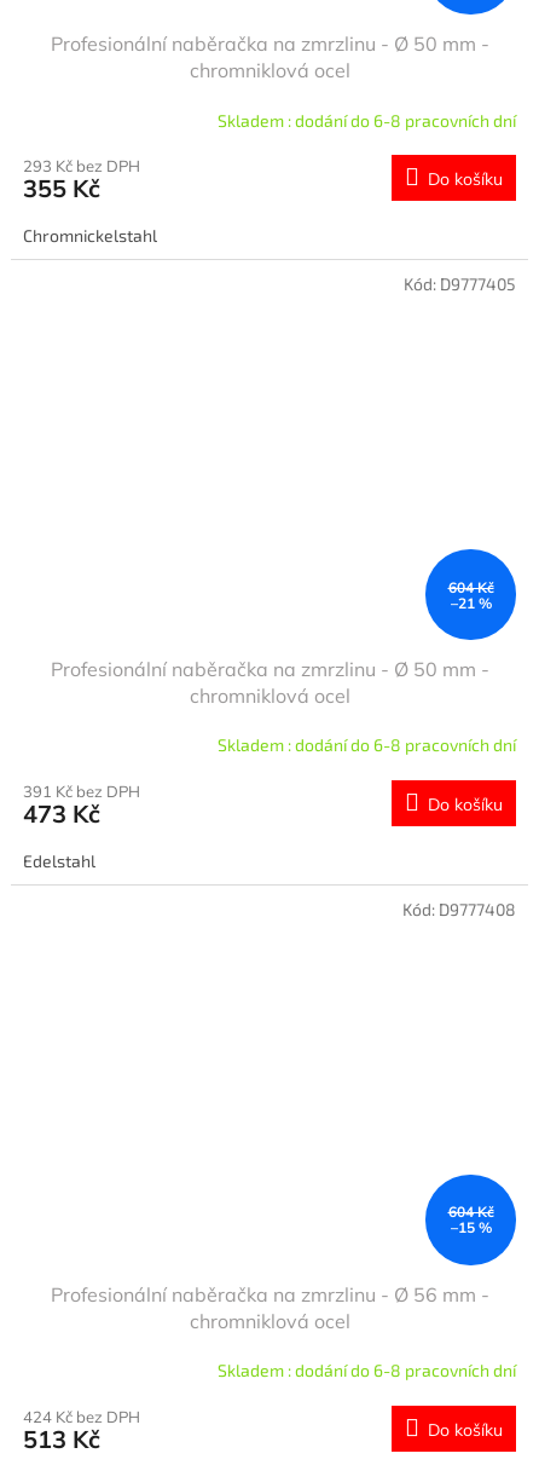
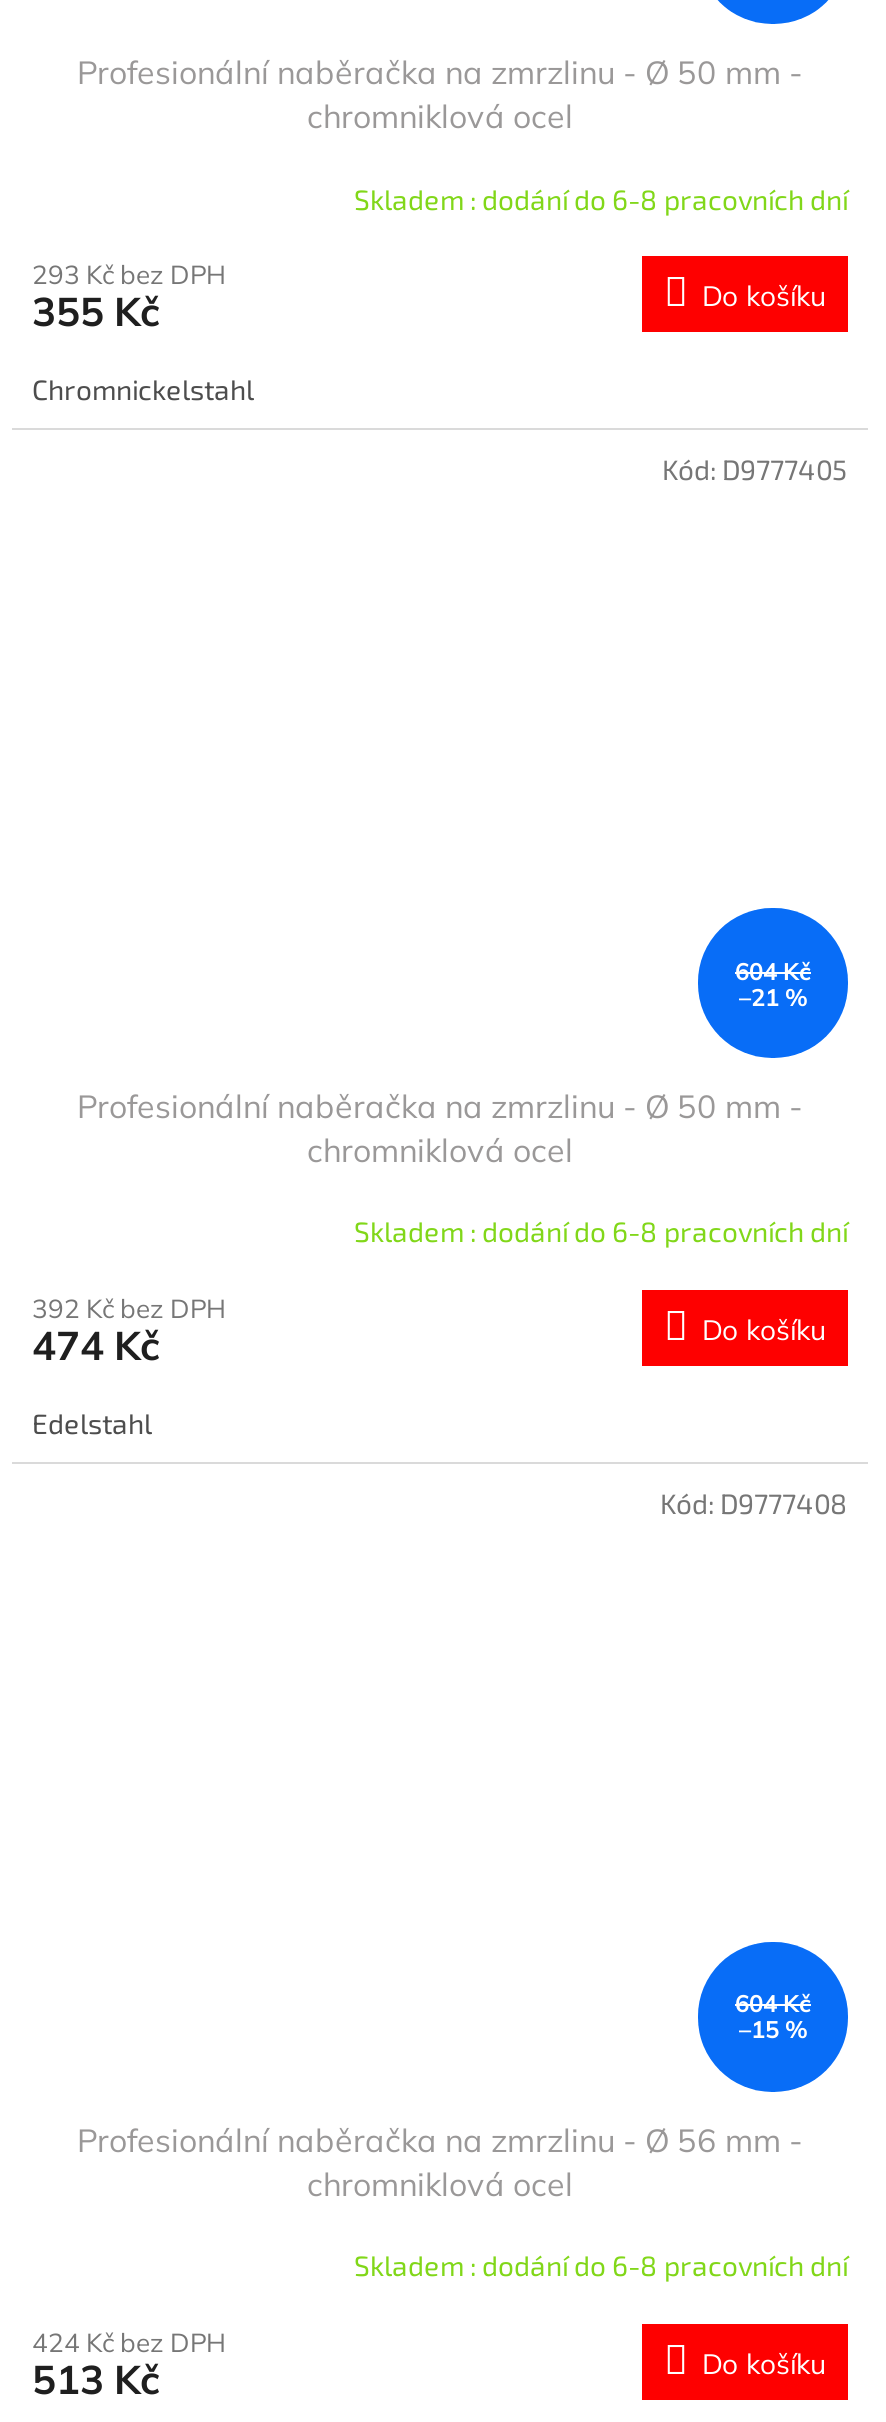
- 391 Kč bez DPH
+ 392 Kč bez DPH

- 473 Kč
+ 474 Kč
